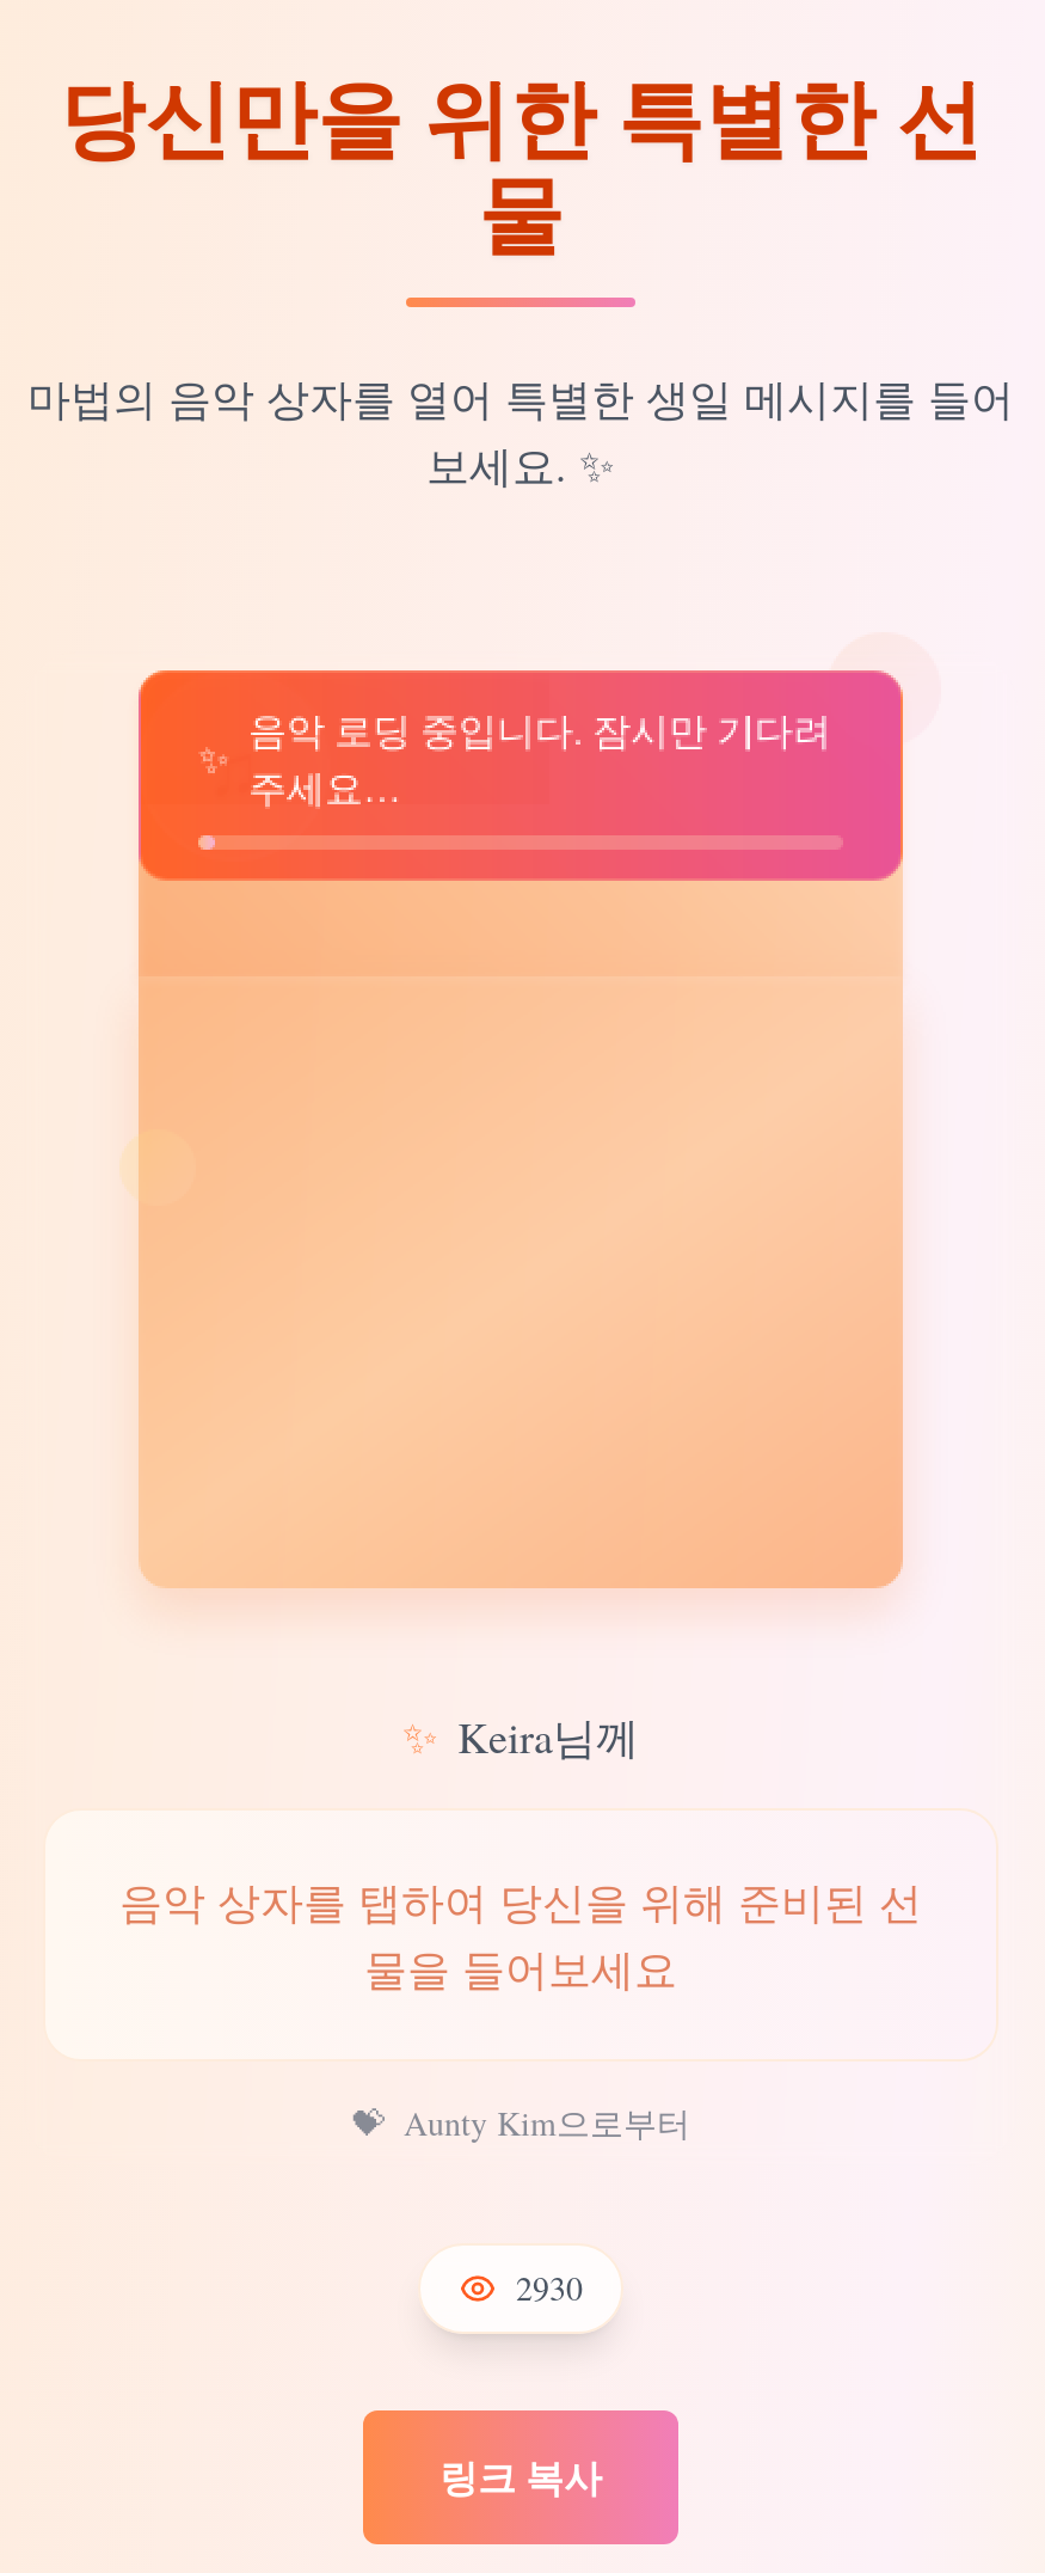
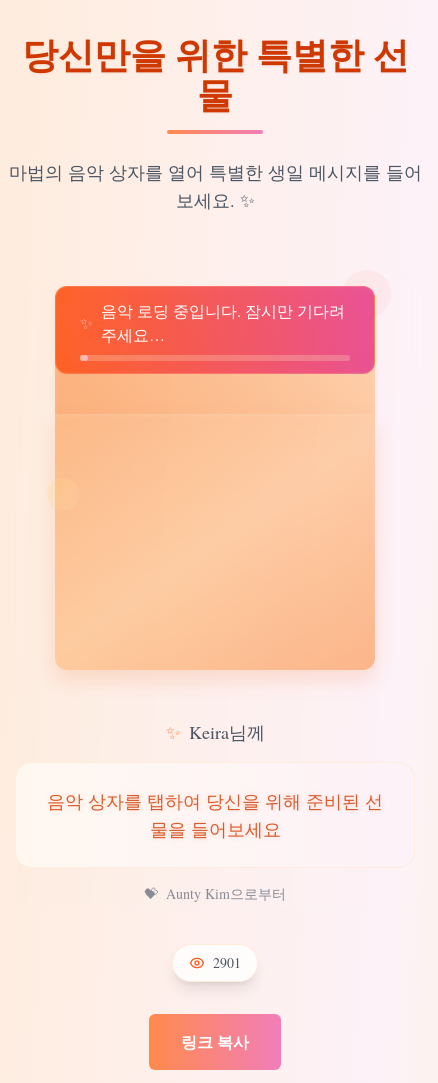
- 2930
+ 2901
